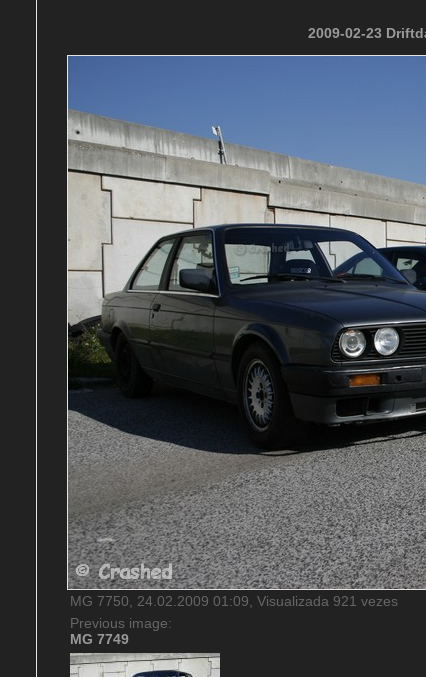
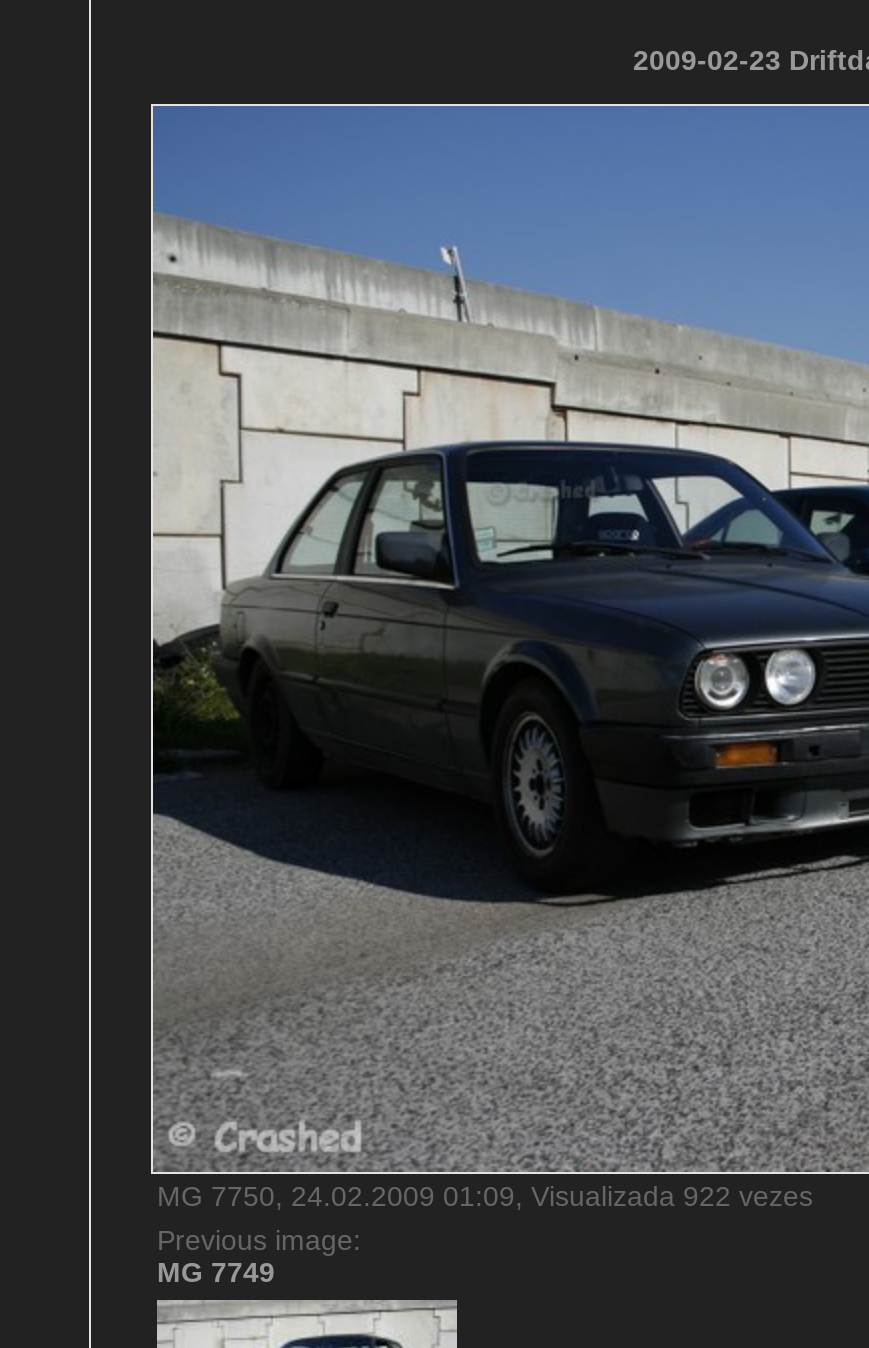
- MG 7750, 24.02.2009 01:09, Visualizada 921 vezes
+ MG 7750, 24.02.2009 01:09, Visualizada 922 vezes
